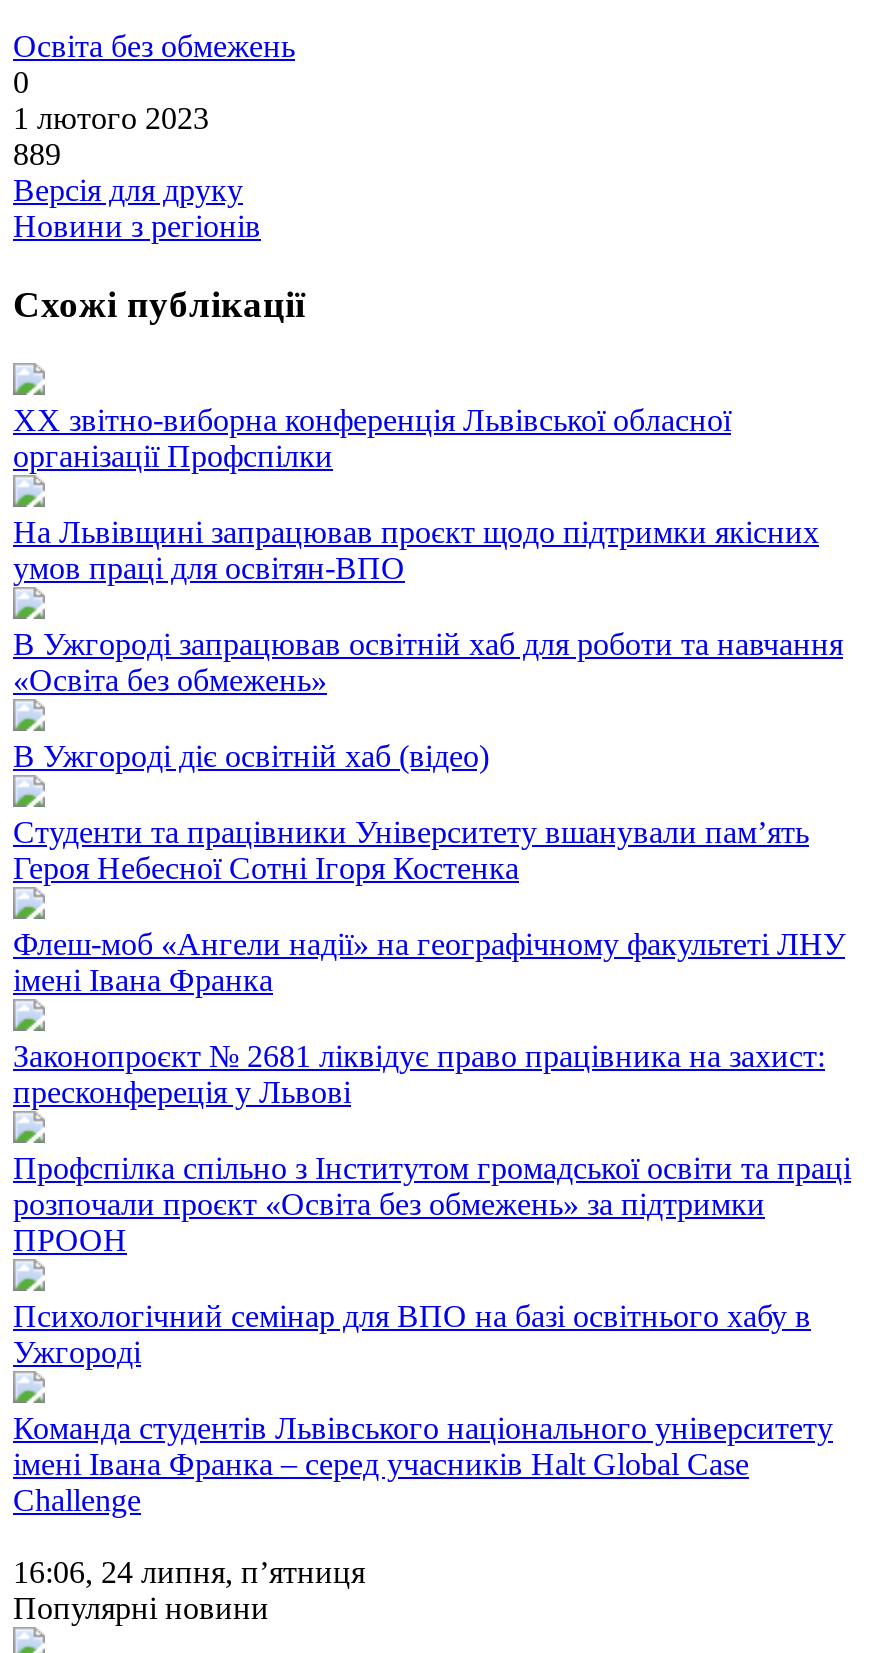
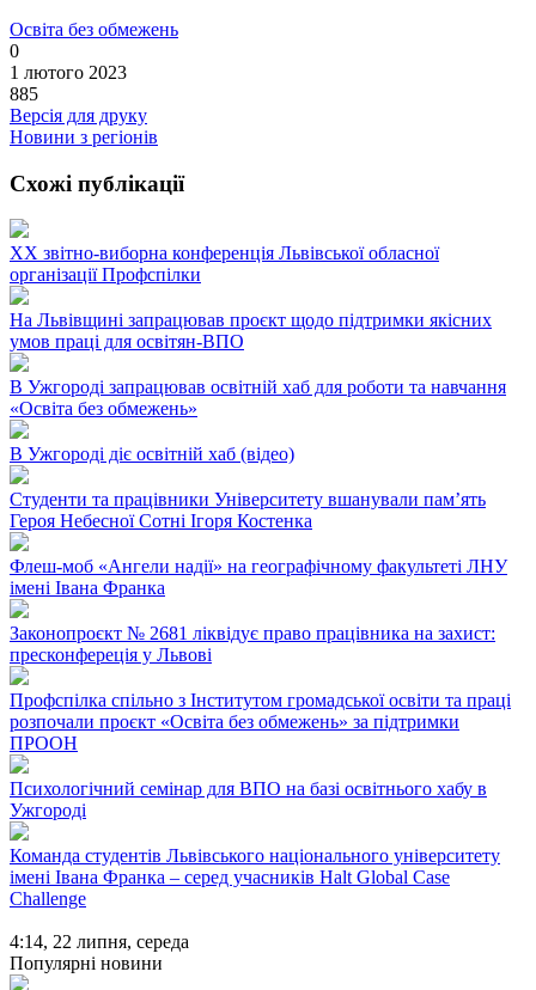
- 889
+ 885

- 16:06, 24 липня, п’ятниця
+ 4:14, 22 липня, середа
